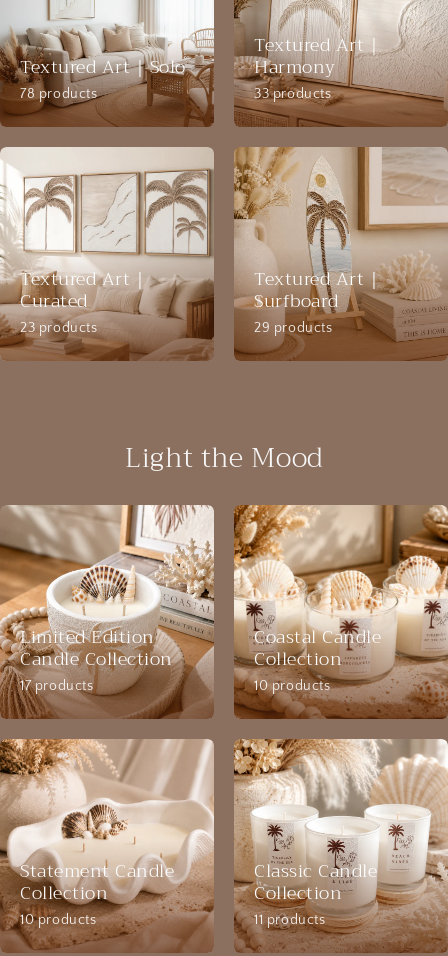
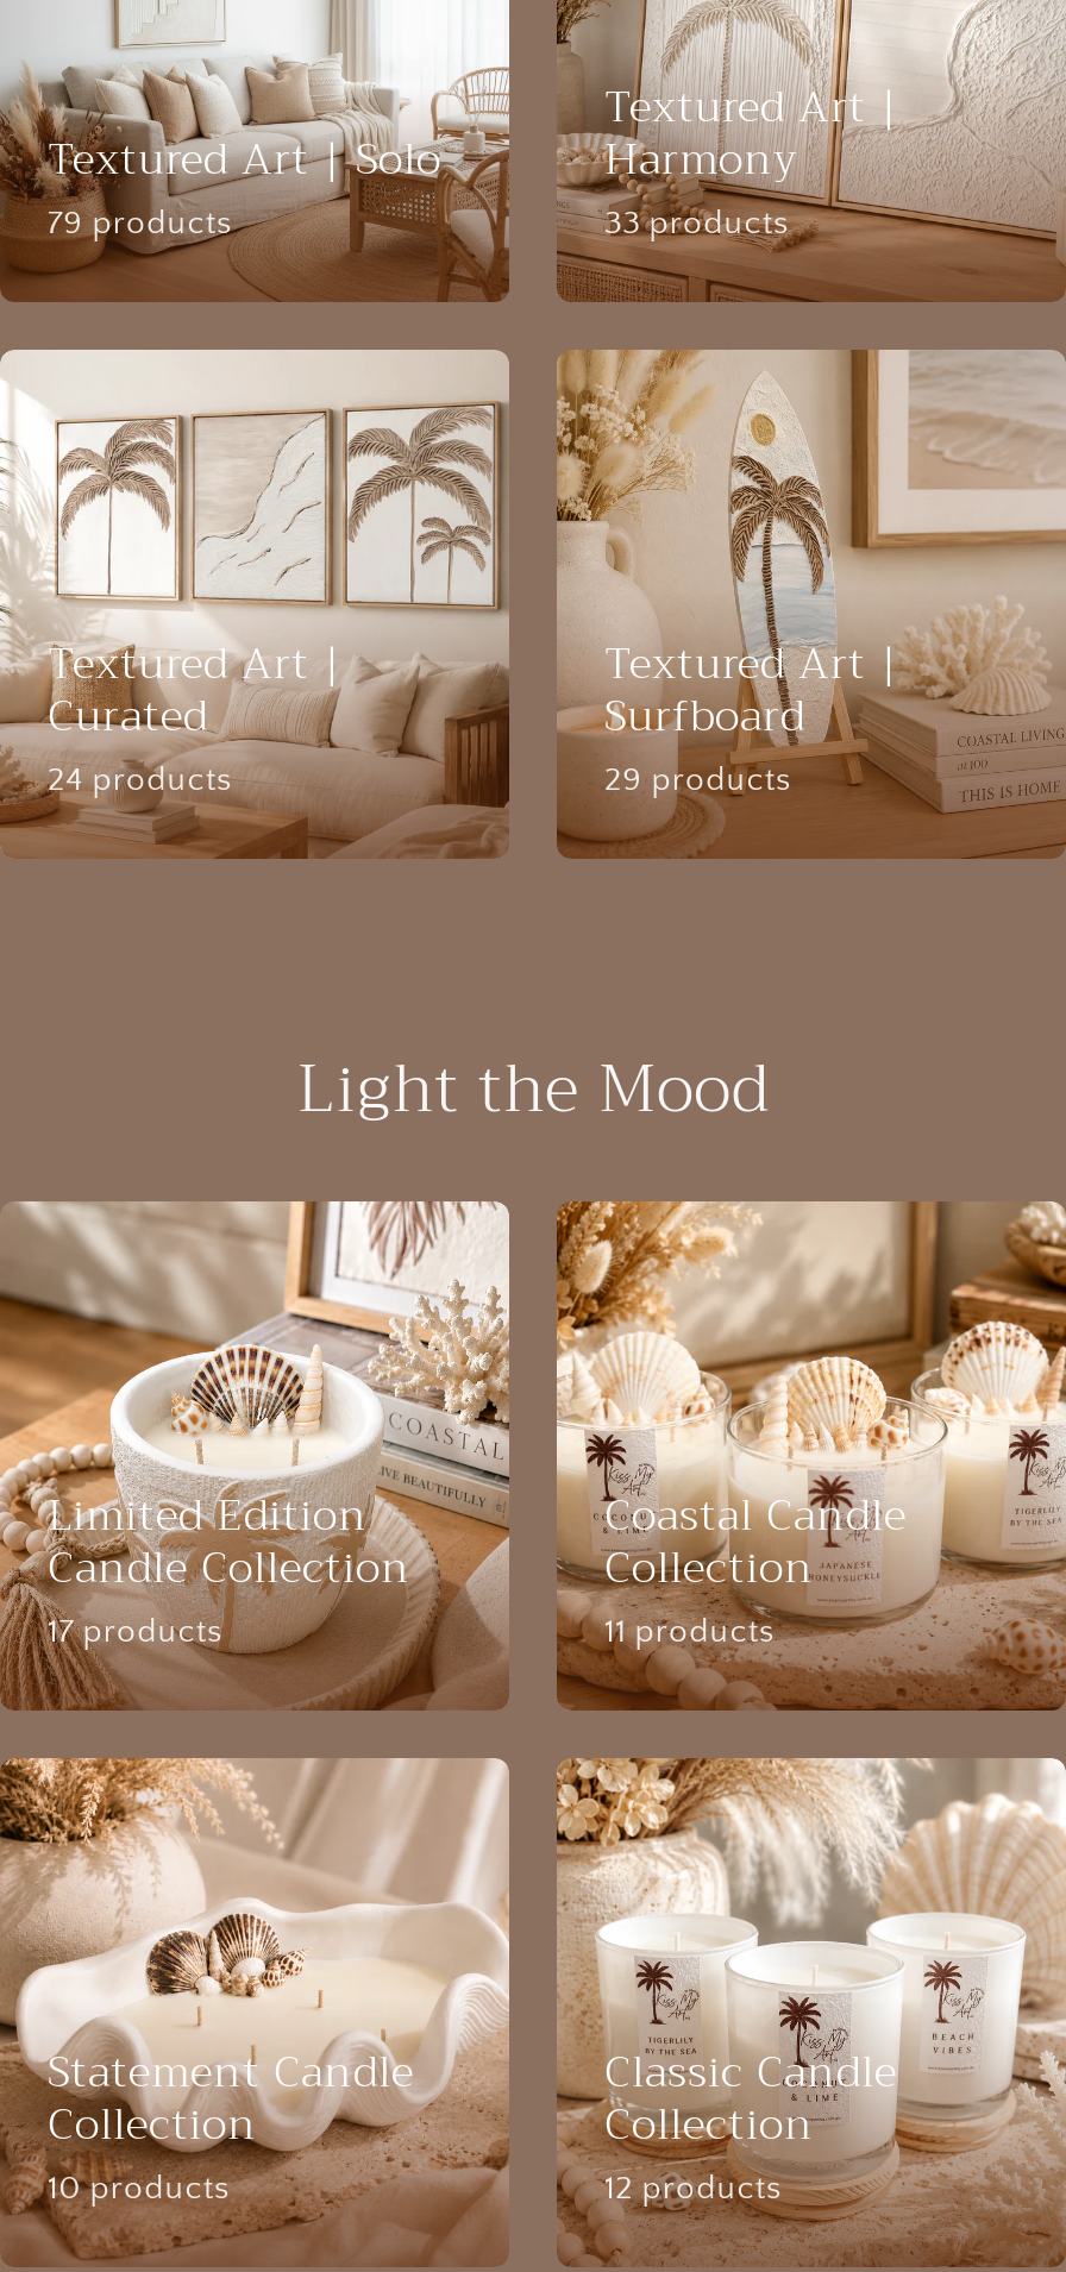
- 78 products
+ 79 products

- 23 products
+ 24 products

- 10 products
+ 11 products

- 11 products
+ 12 products
